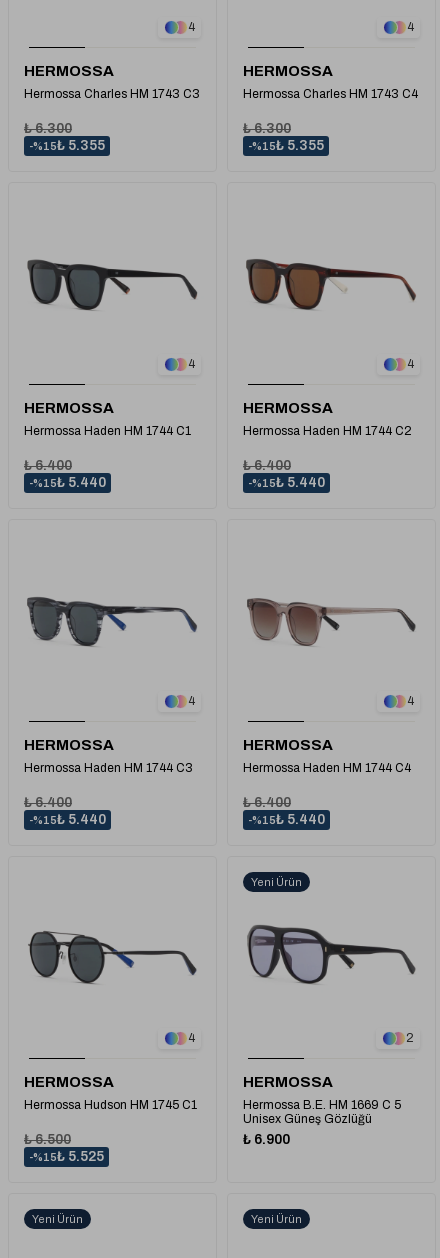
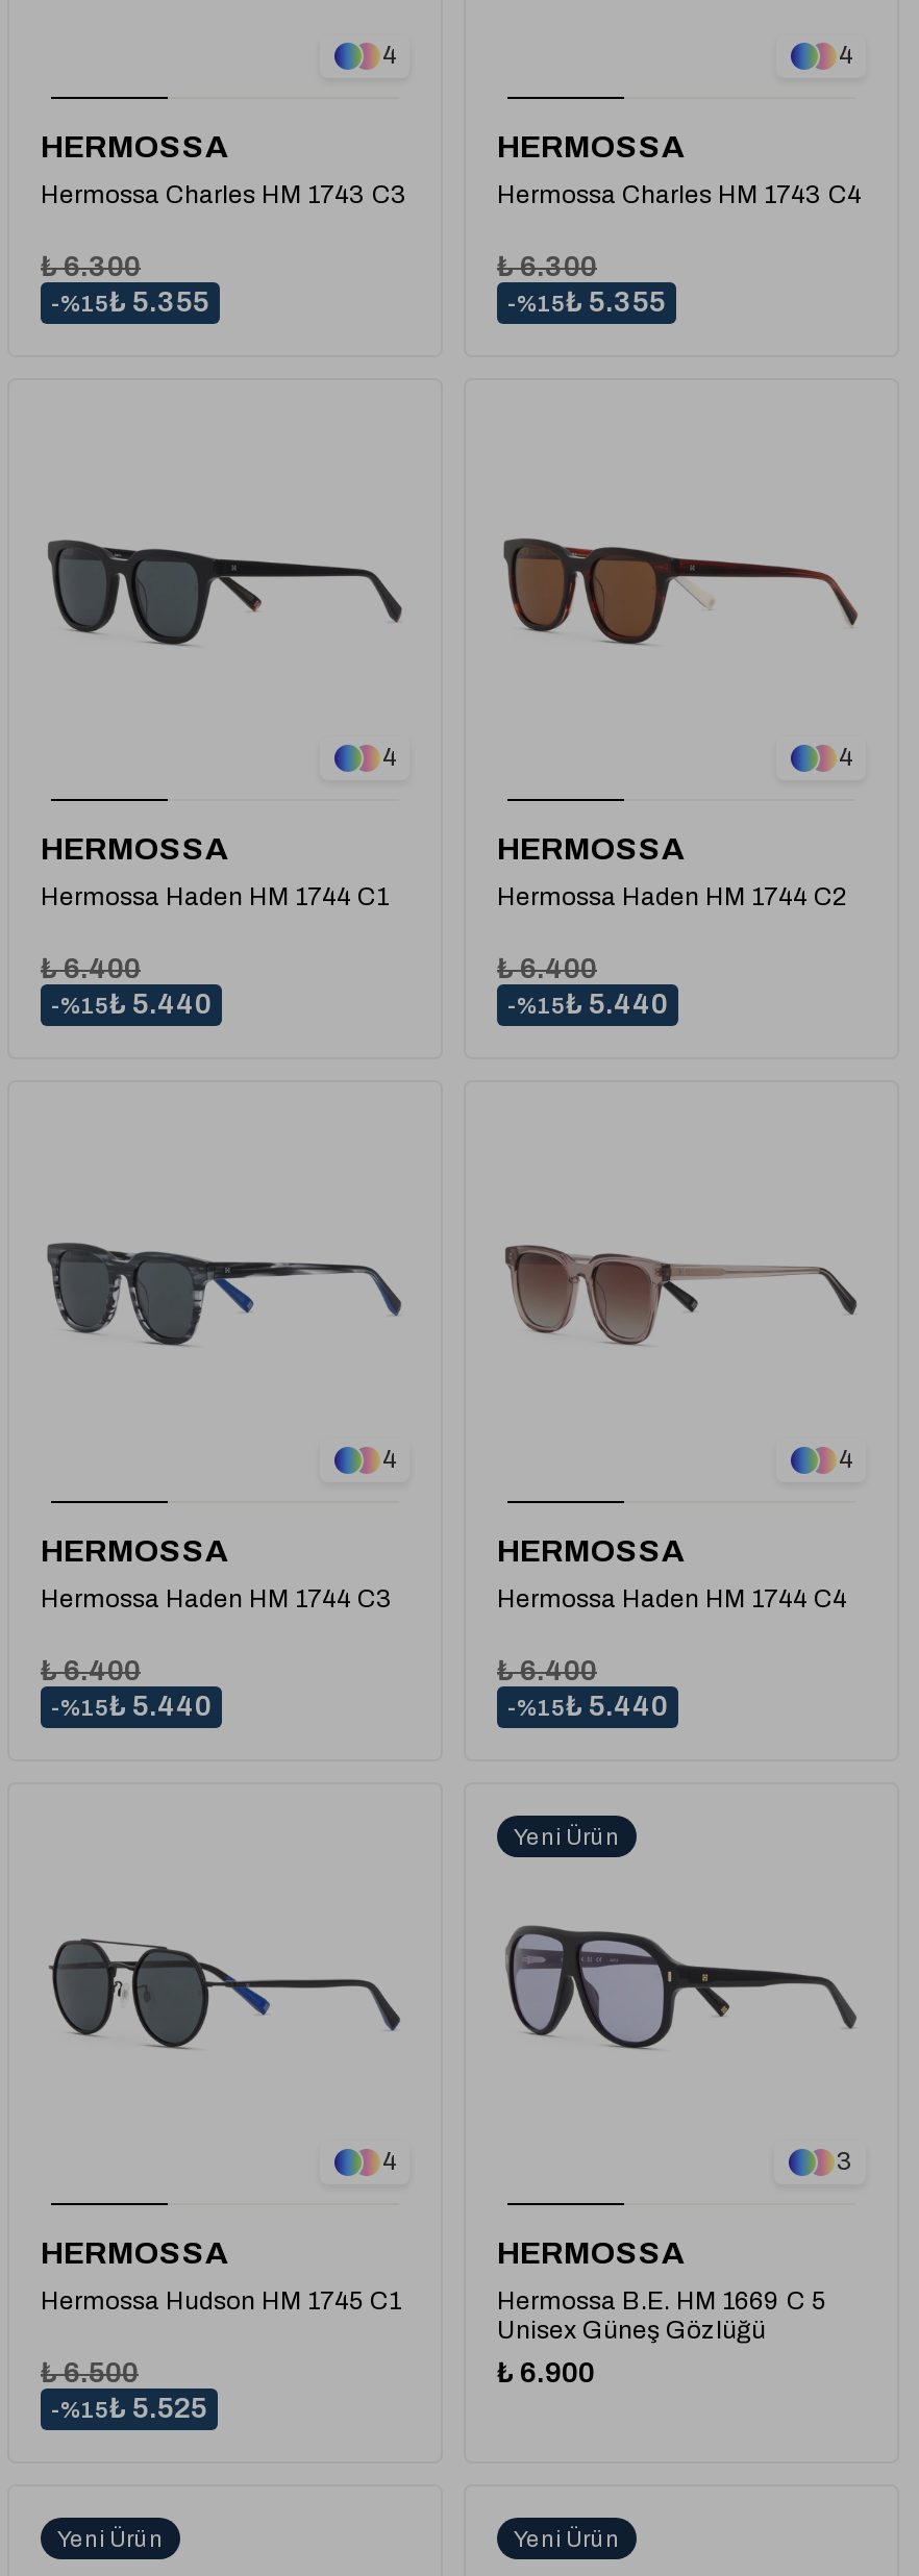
- 2
+ 3
